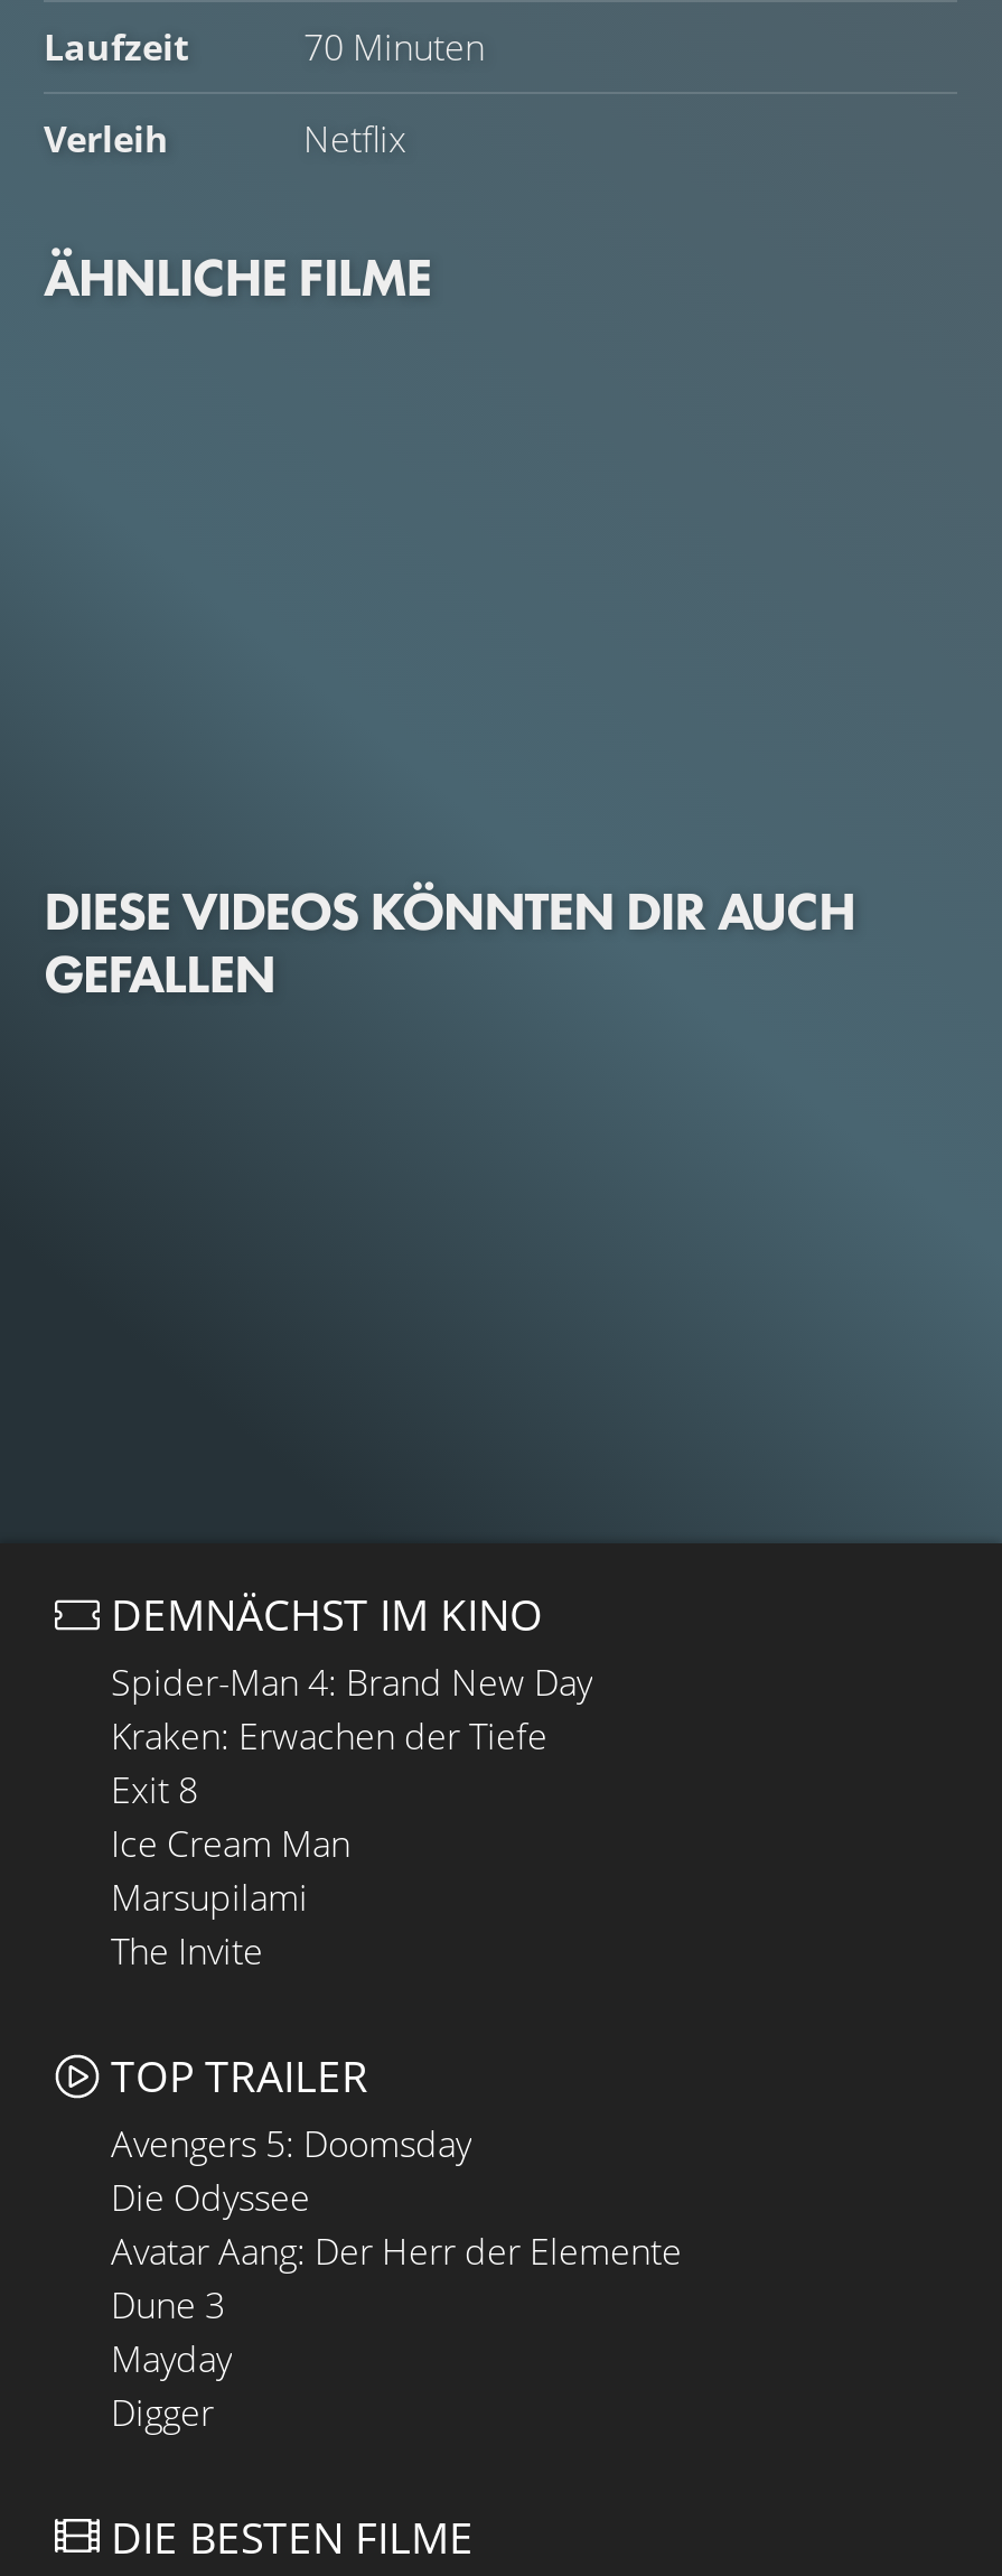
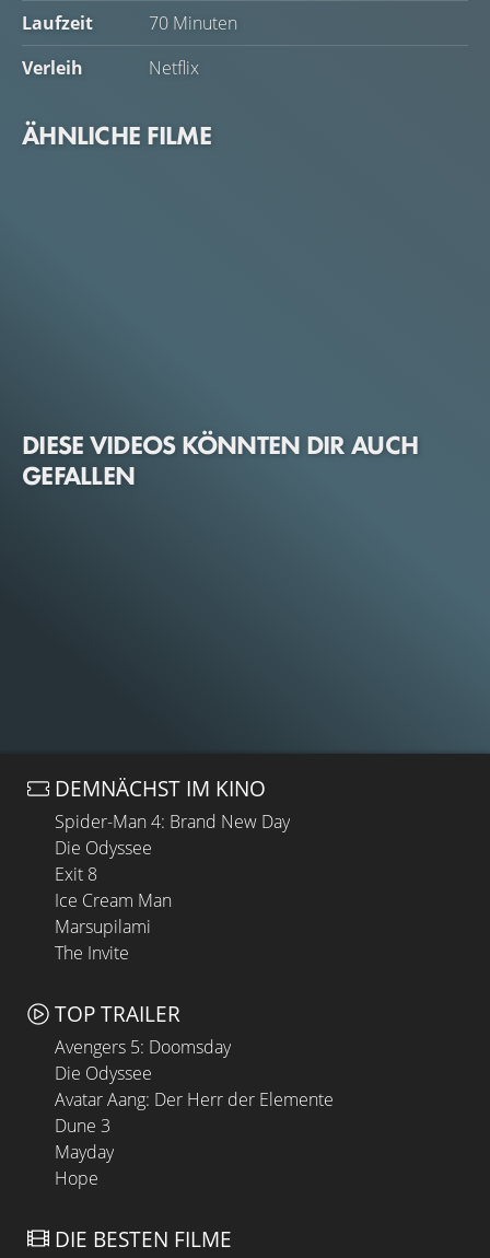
- Kraken: Erwachen der Tiefe
+ Die Odyssee

- Digger
+ Hope
